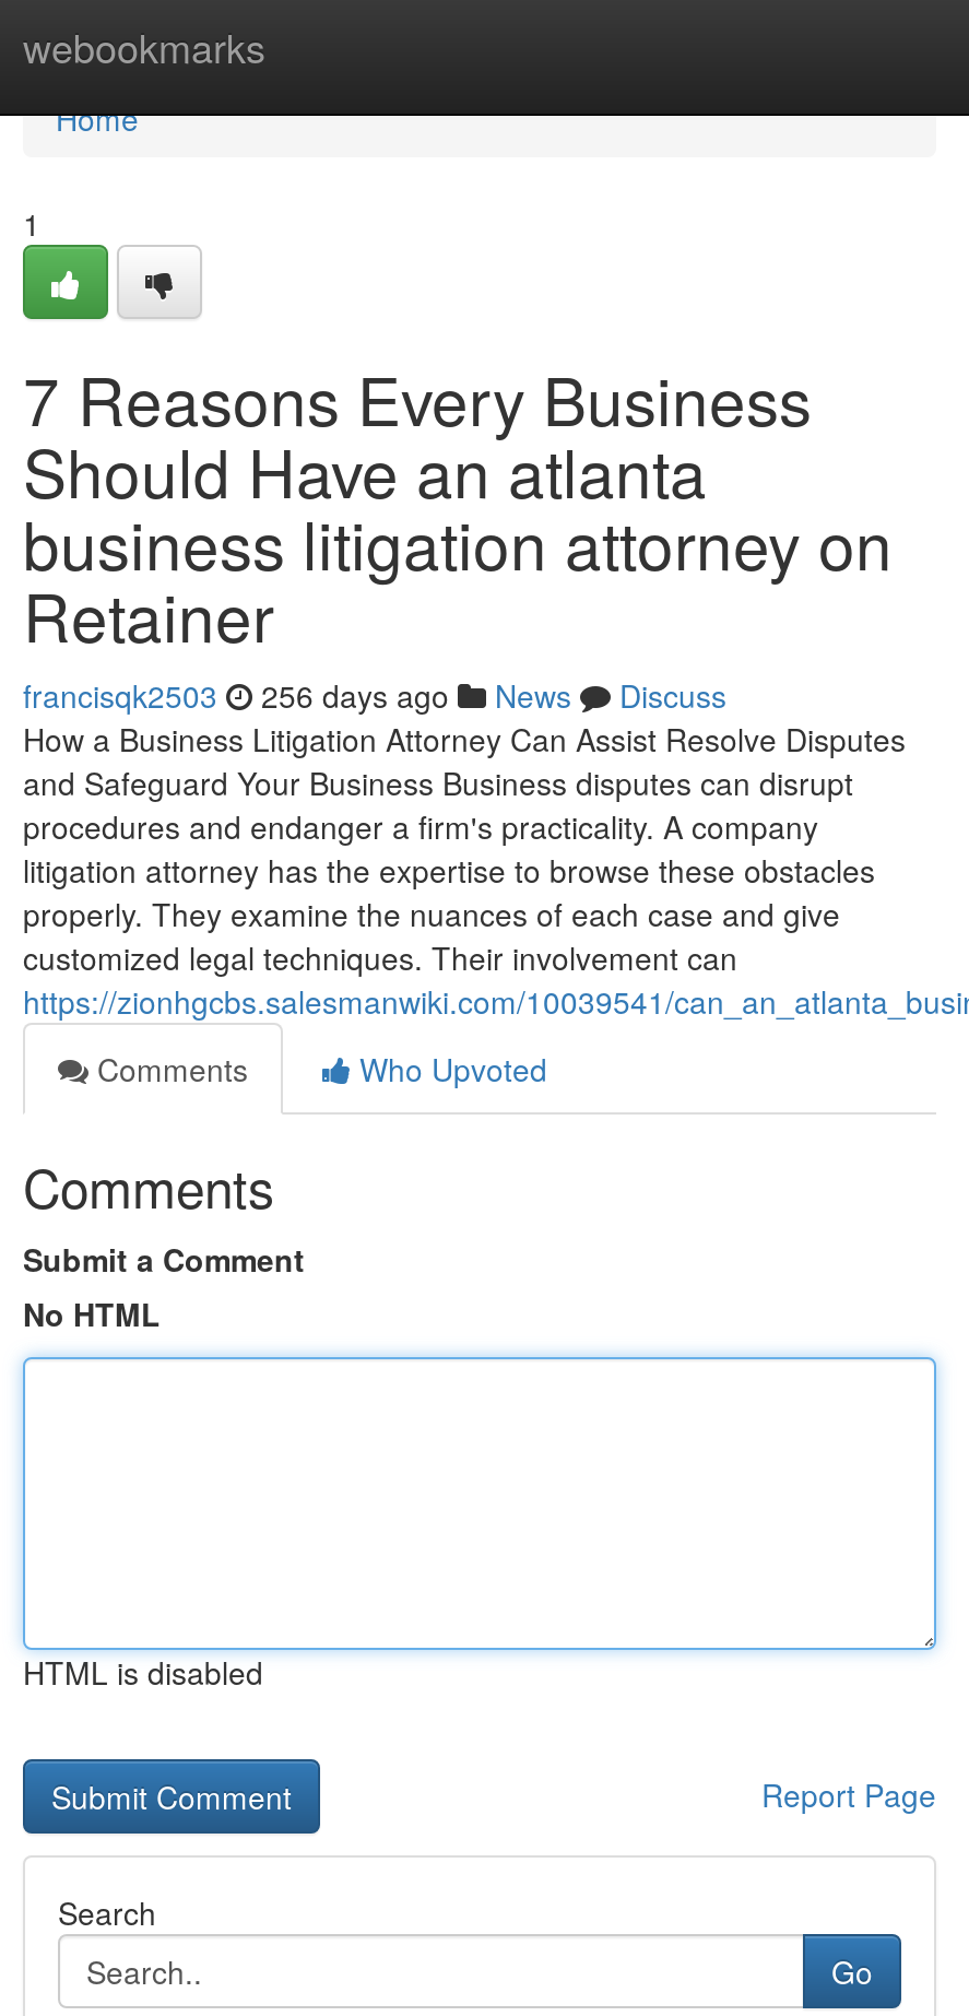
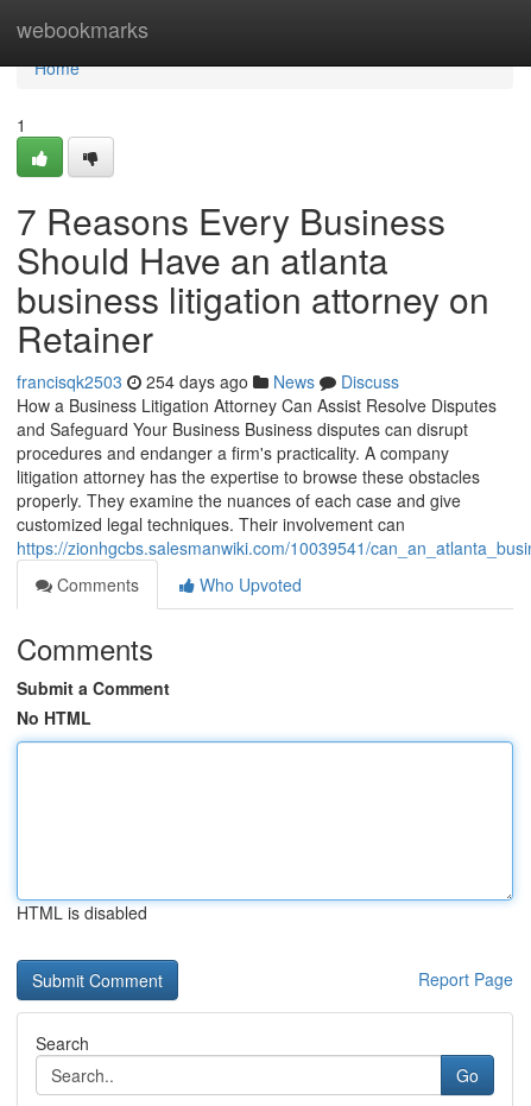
- francisqk2503 256 days ago News Discuss
+ francisqk2503 254 days ago News Discuss
